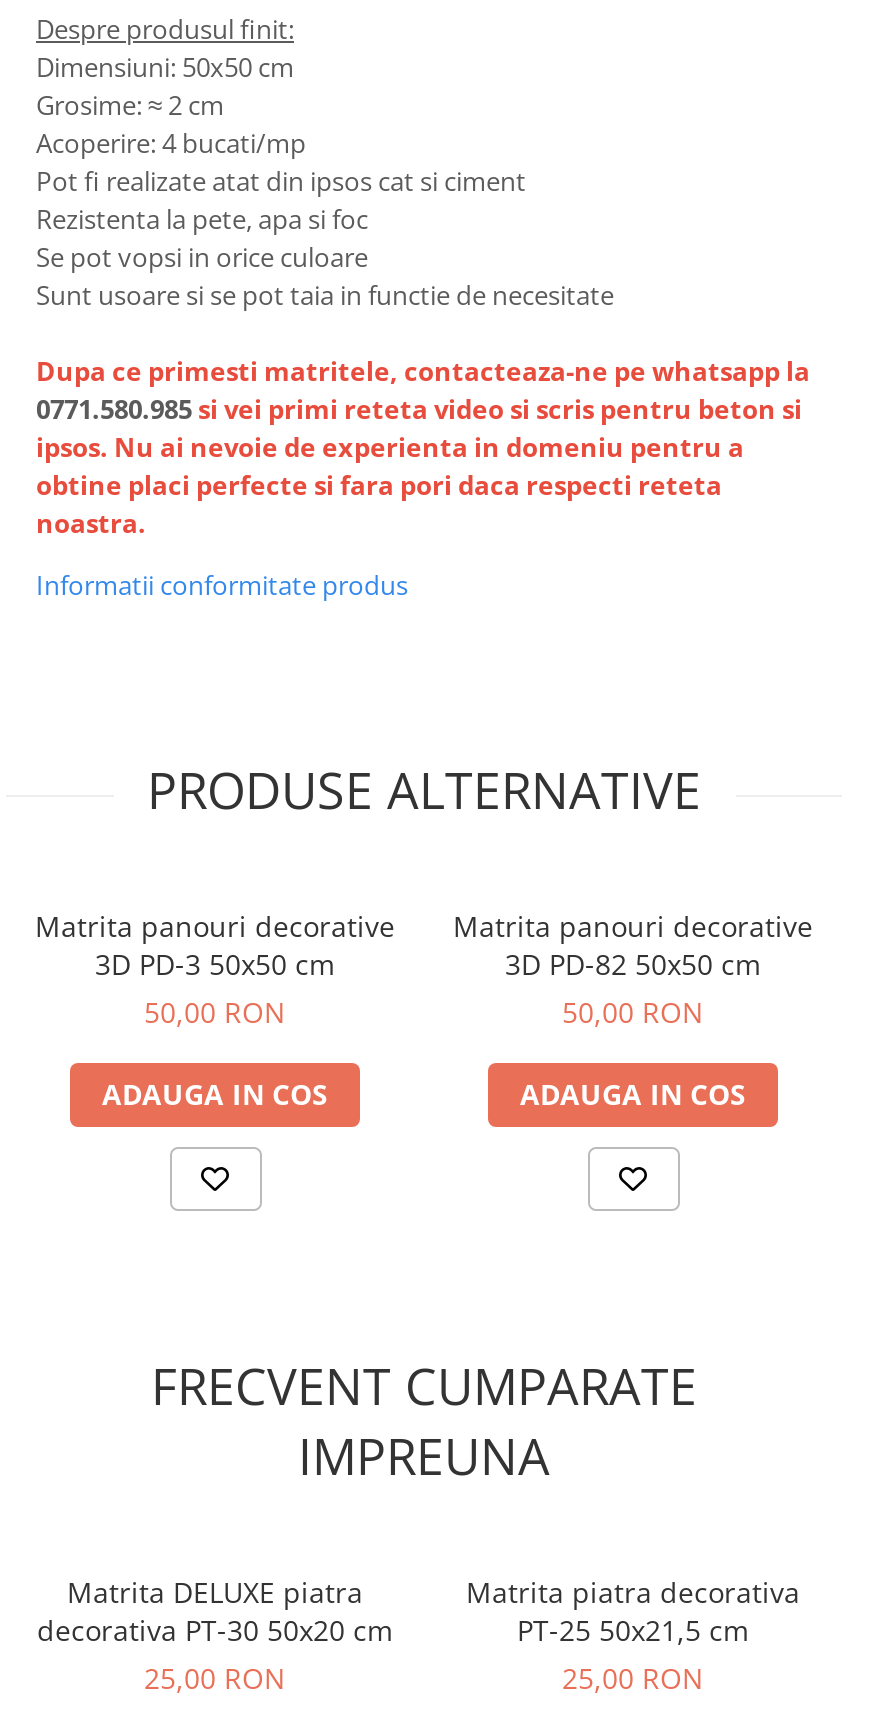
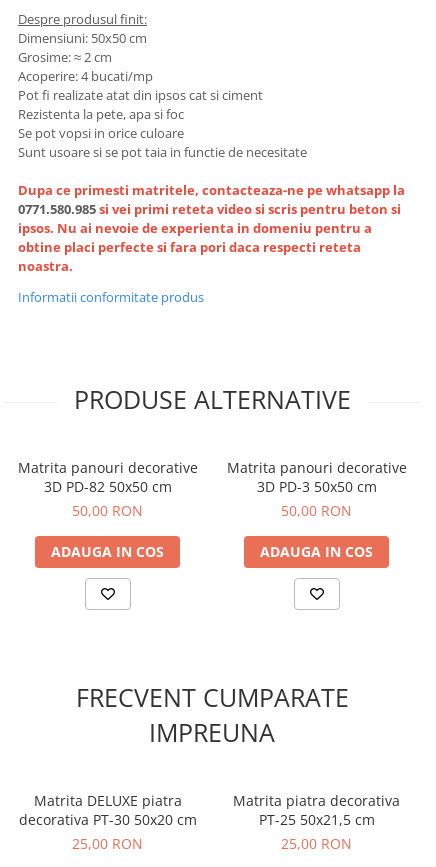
- 3D PD-3 50x50 cm
+ 3D PD-82 50x50 cm

- 3D PD-82 50x50 cm
+ 3D PD-3 50x50 cm
